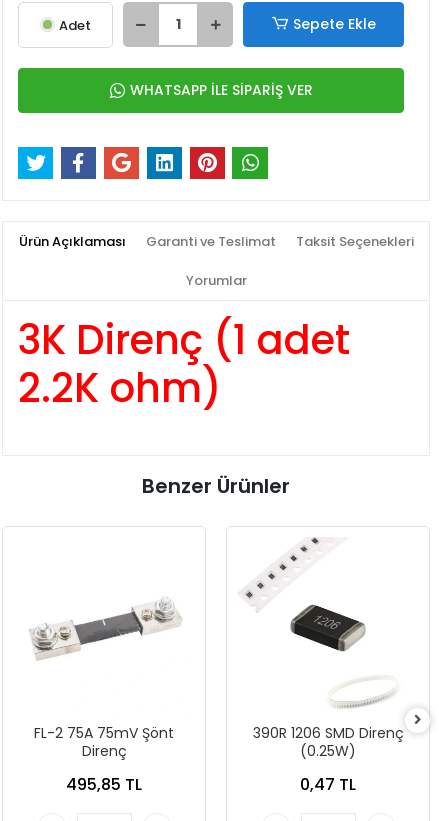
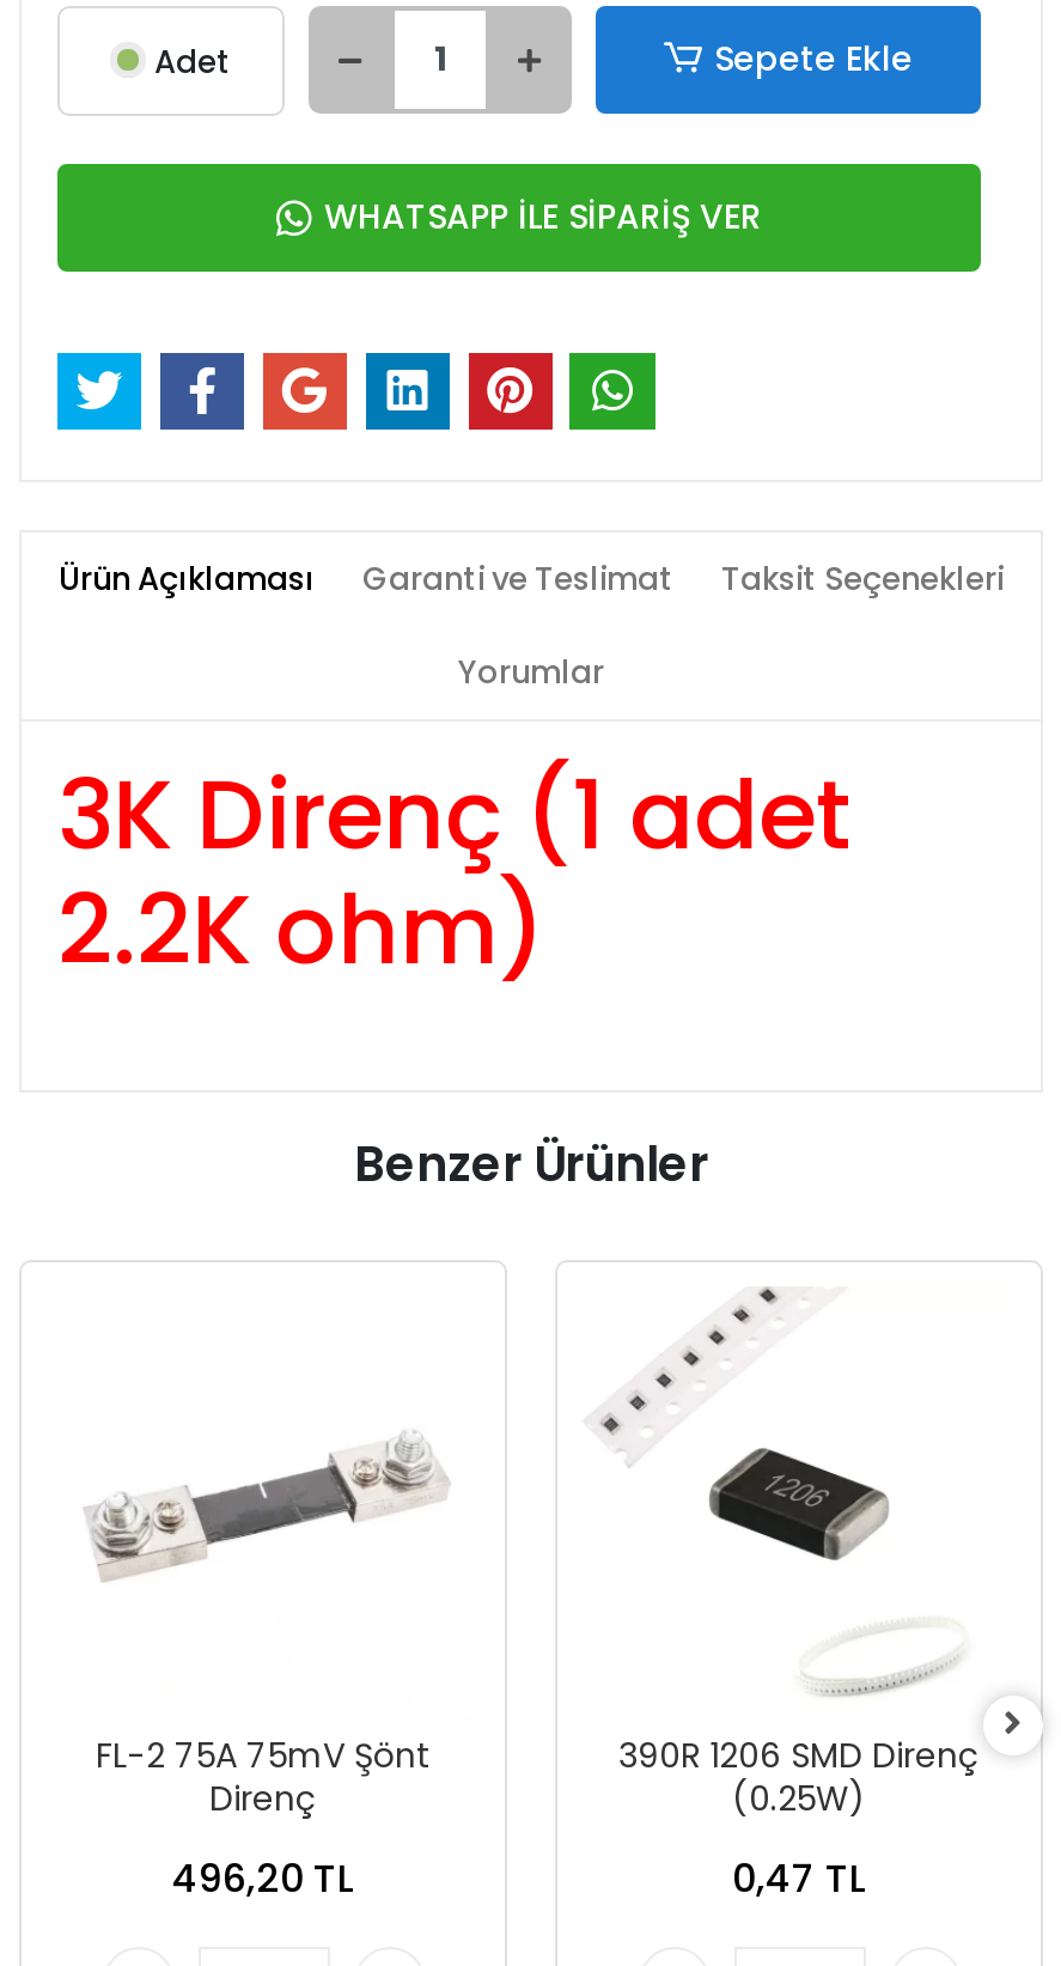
- 495,85 TL
+ 496,20 TL
